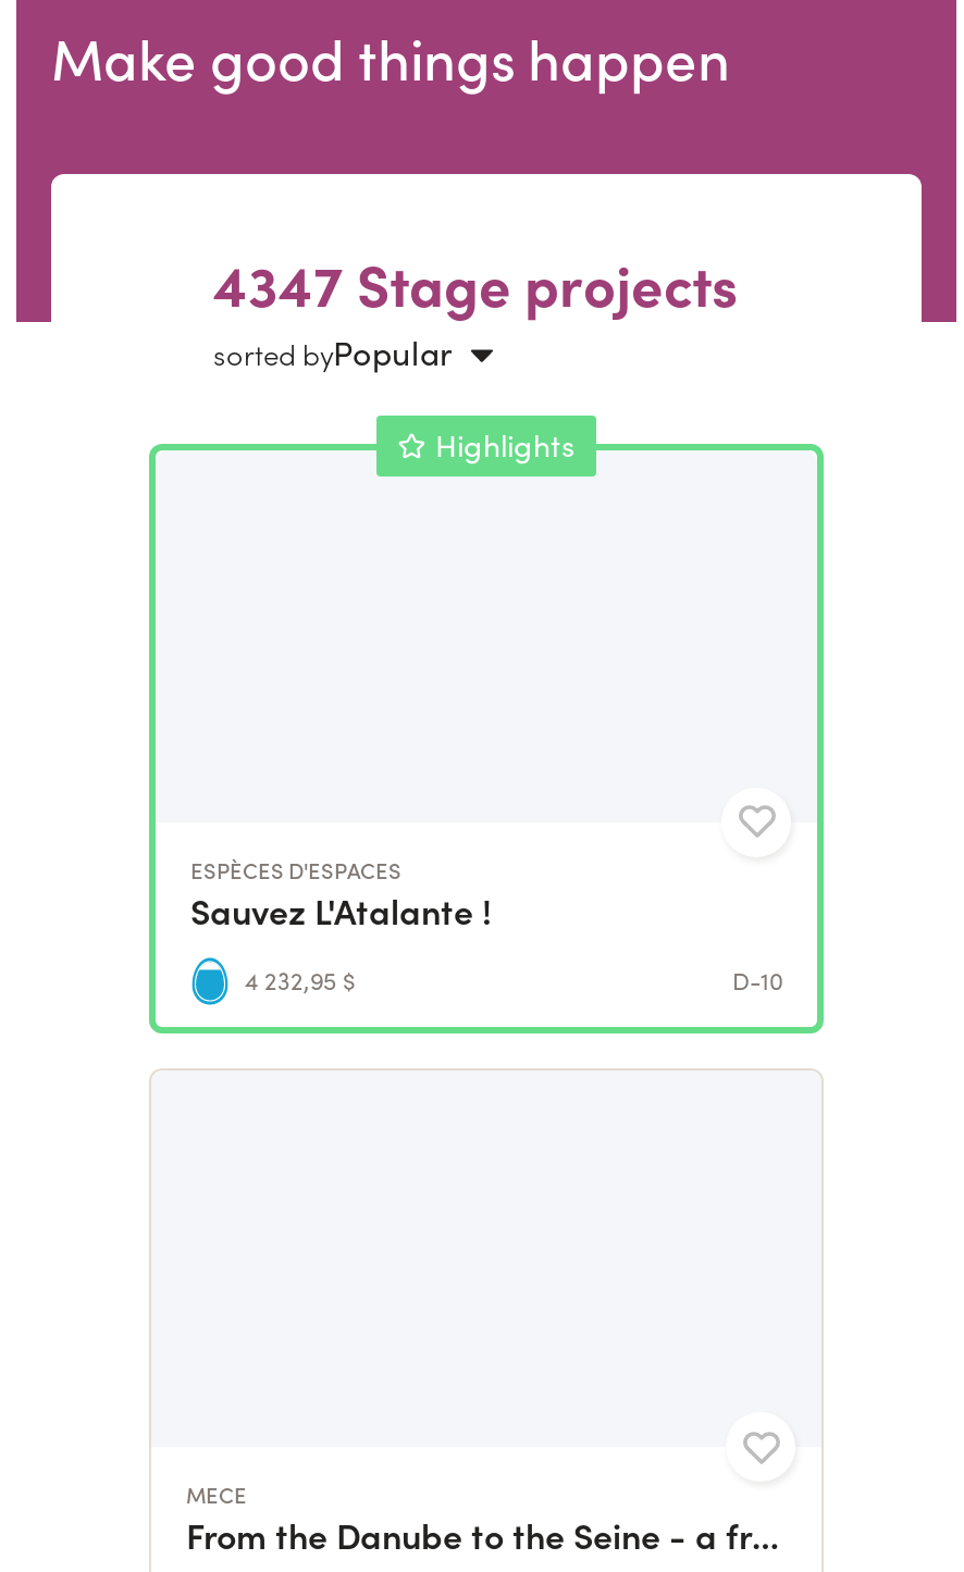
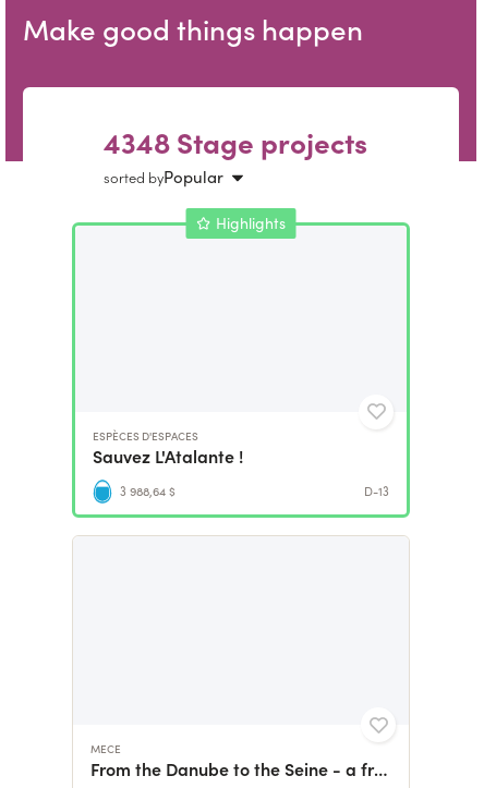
- 4347 Stage projects
+ 4348 Stage projects

- 4 232,95 $
- D-10
+ 3 988,64 $
+ D-13
